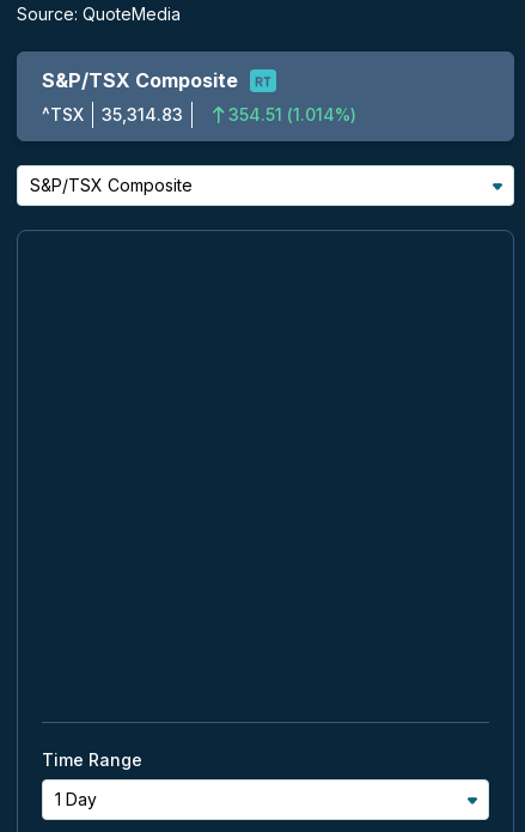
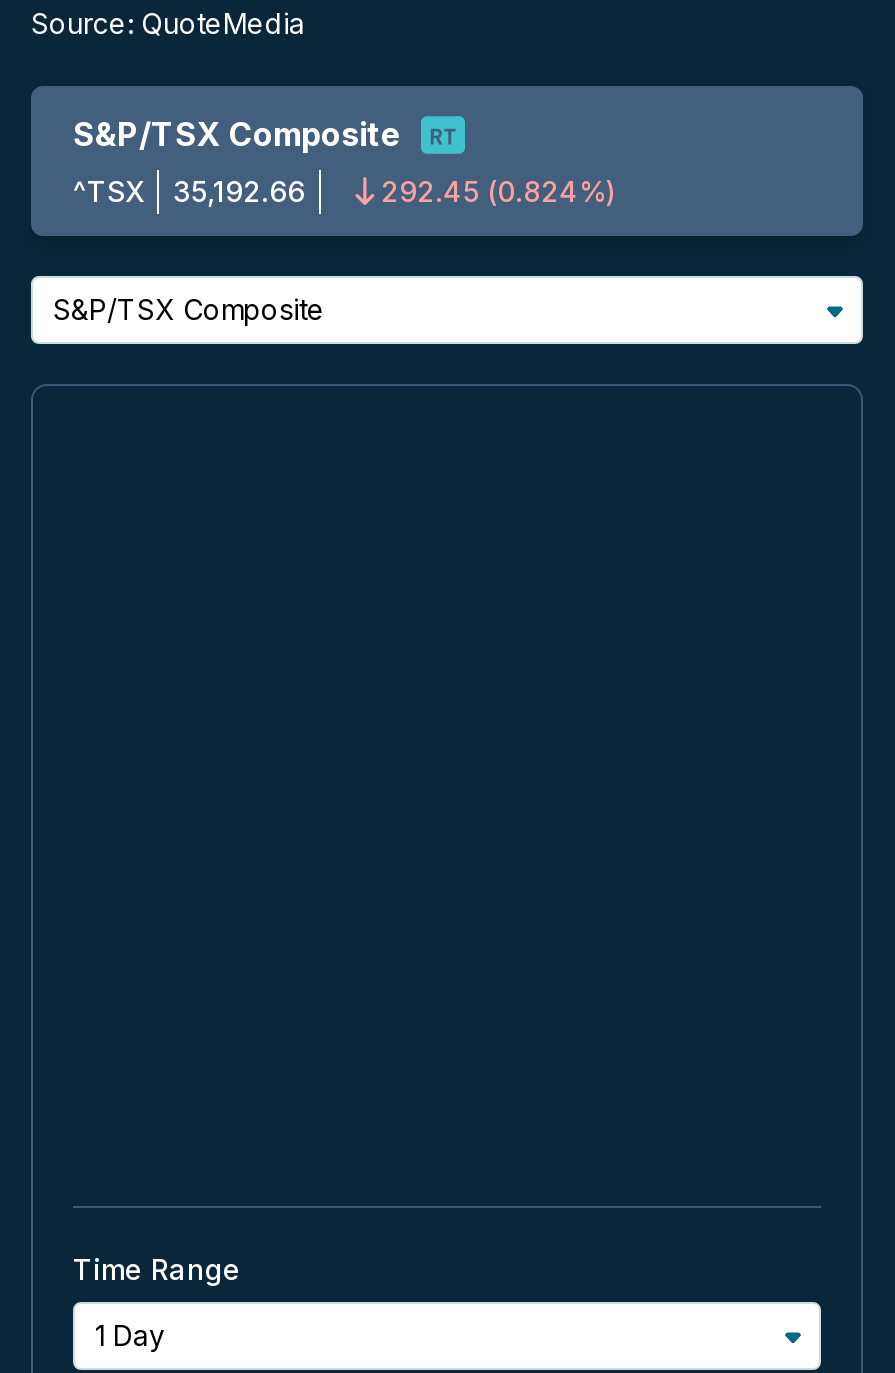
- ^TSX 35,314.83
+ ^TSX 35,192.66

- 354.51 (1.014%)
+ 292.45 (0.824%)
